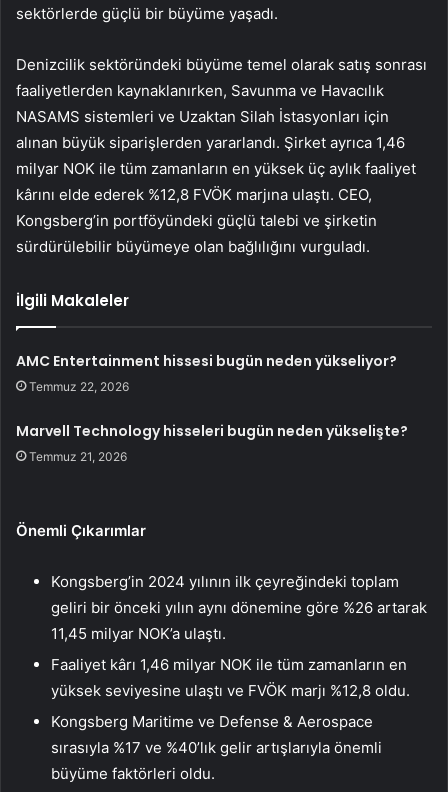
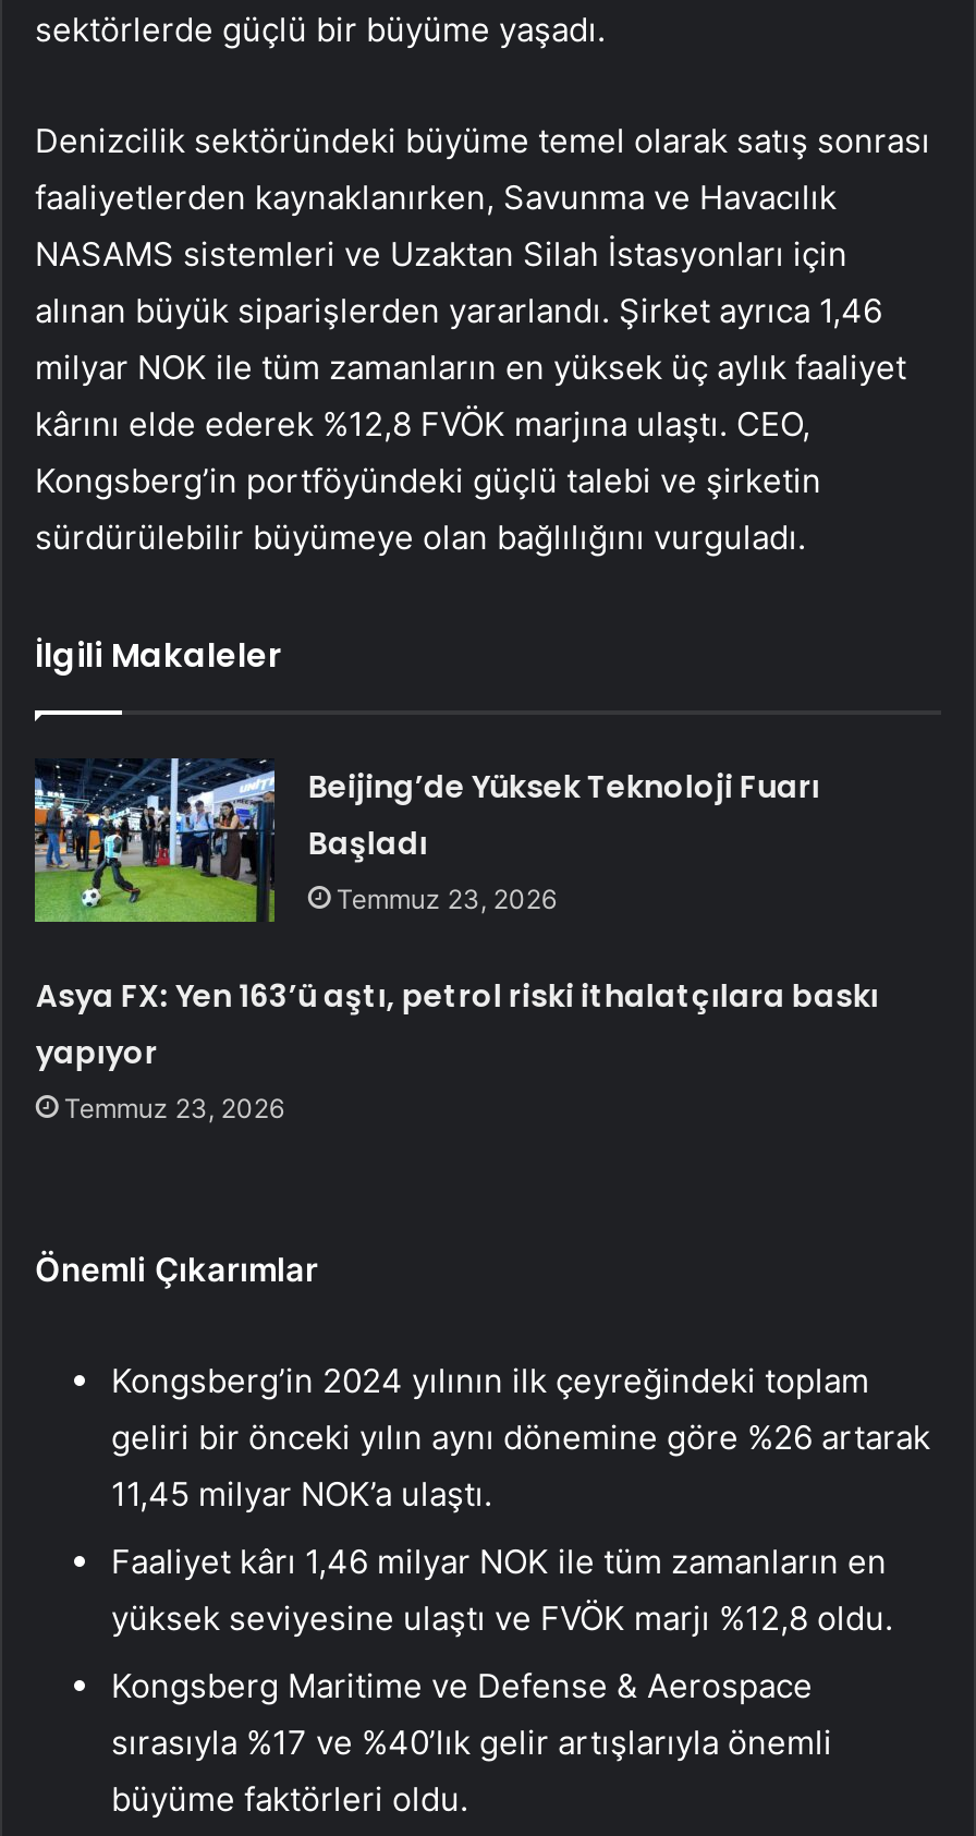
- AMC Entertainment hissesi bugün neden yükseliyor?
- Temmuz 22, 2026
+ Beijing’de Yüksek Teknoloji Fuarı
+ Başladı
+ Temmuz 23, 2026

- Marvell Technology hisseleri bugün neden yükselişte?
- Temmuz 21, 2026
+ Asya FX: Yen 163’ü aştı, petrol riski ithalatçılara baskı
+ yapıyor
+ Temmuz 23, 2026
